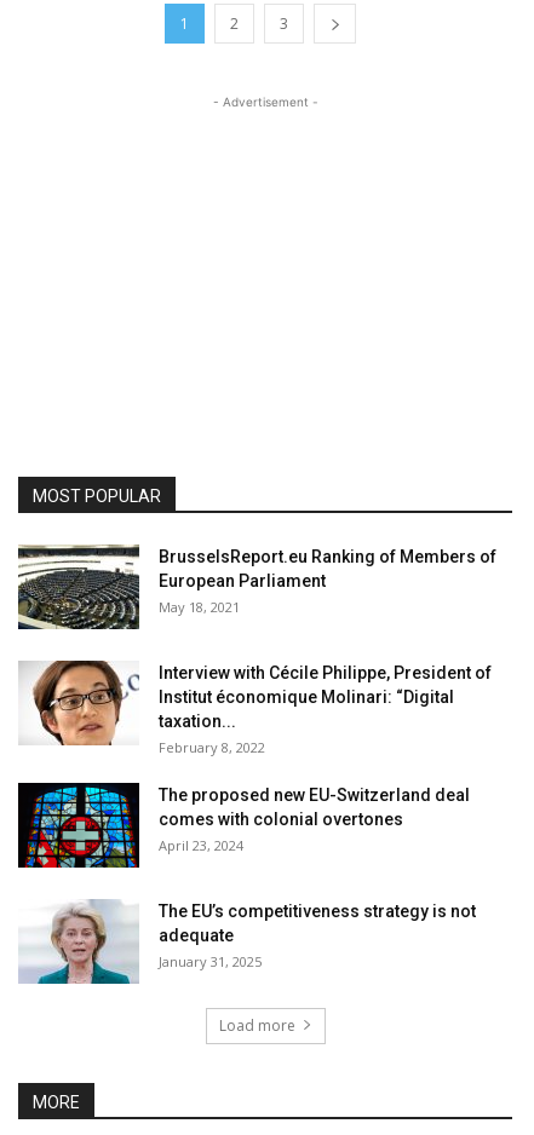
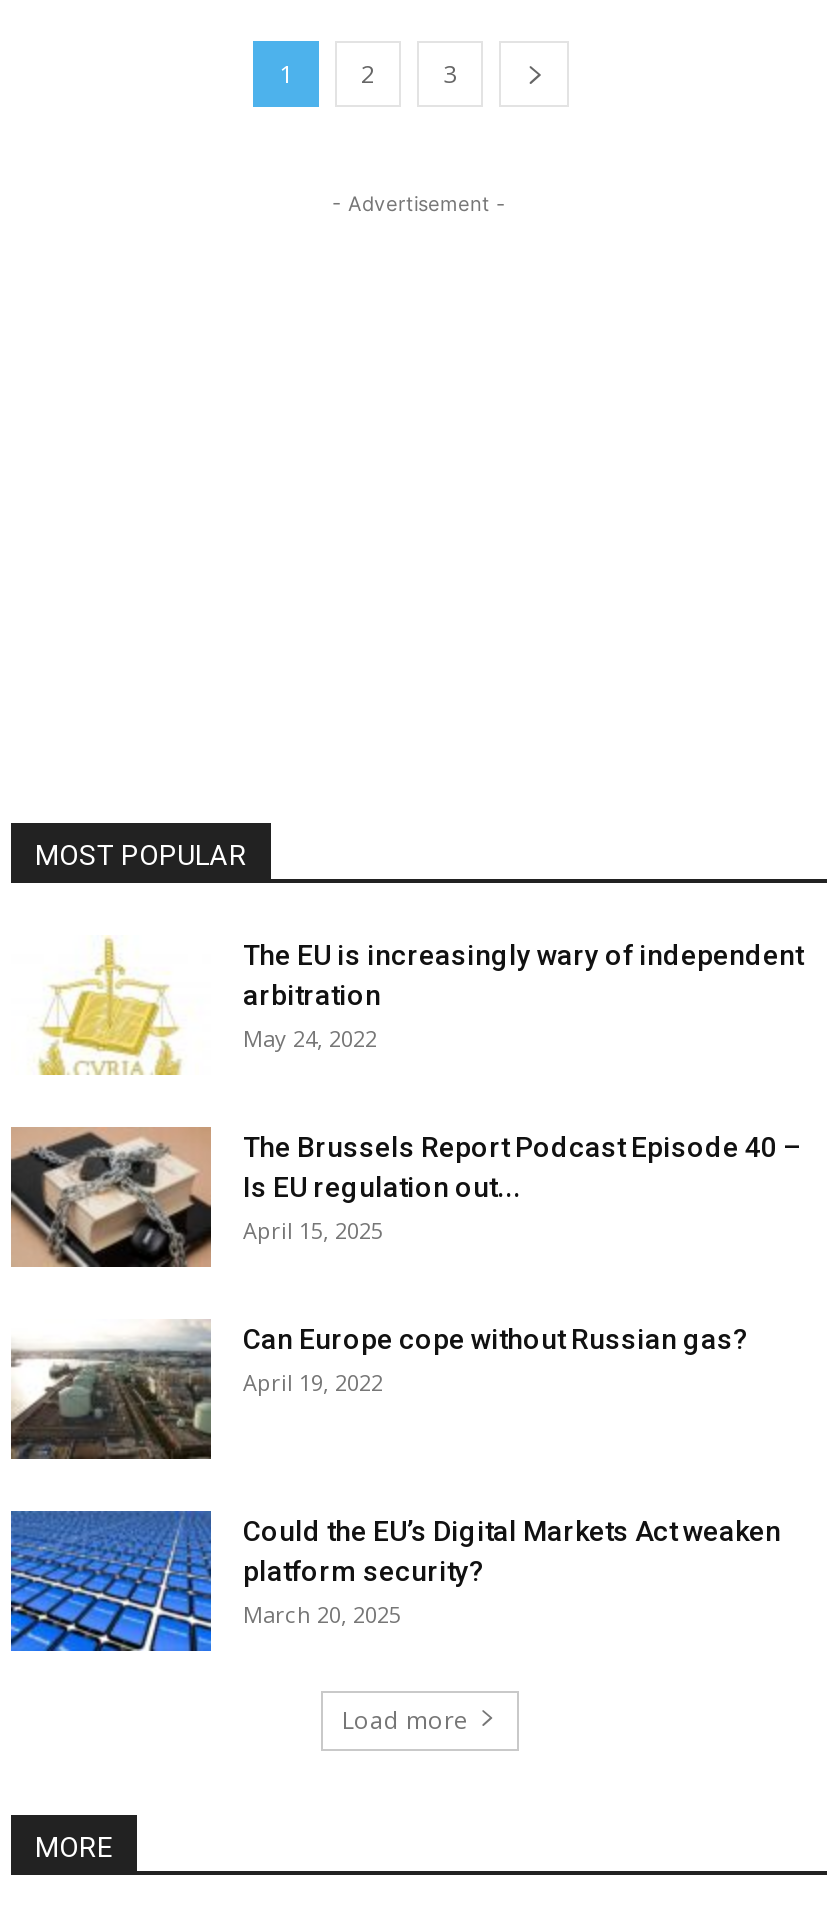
- [image]
- BrusselsReport.eu Ranking of Members of
- European Parliament
- May 18, 2021
+ [image]
+ The EU is increasingly wary of independent
+ arbitration
+ May 24, 2022

- [image]
- Interview with Cécile Philippe, President of
- Institut économique Molinari: “Digital
- taxation...
- February 8, 2022
+ [image]
+ The Brussels Report Podcast Episode 40 –
+ Is EU regulation out...
+ April 15, 2025

- [image]
- The proposed new EU-Switzerland deal
- comes with colonial overtones
- April 23, 2024
+ [image]
+ Can Europe cope without Russian gas?
+ April 19, 2022

- [image]
- The EU’s competitiveness strategy is not
- adequate
- January 31, 2025
+ [image]
+ Could the EU’s Digital Markets Act weaken
+ platform security?
+ March 20, 2025
